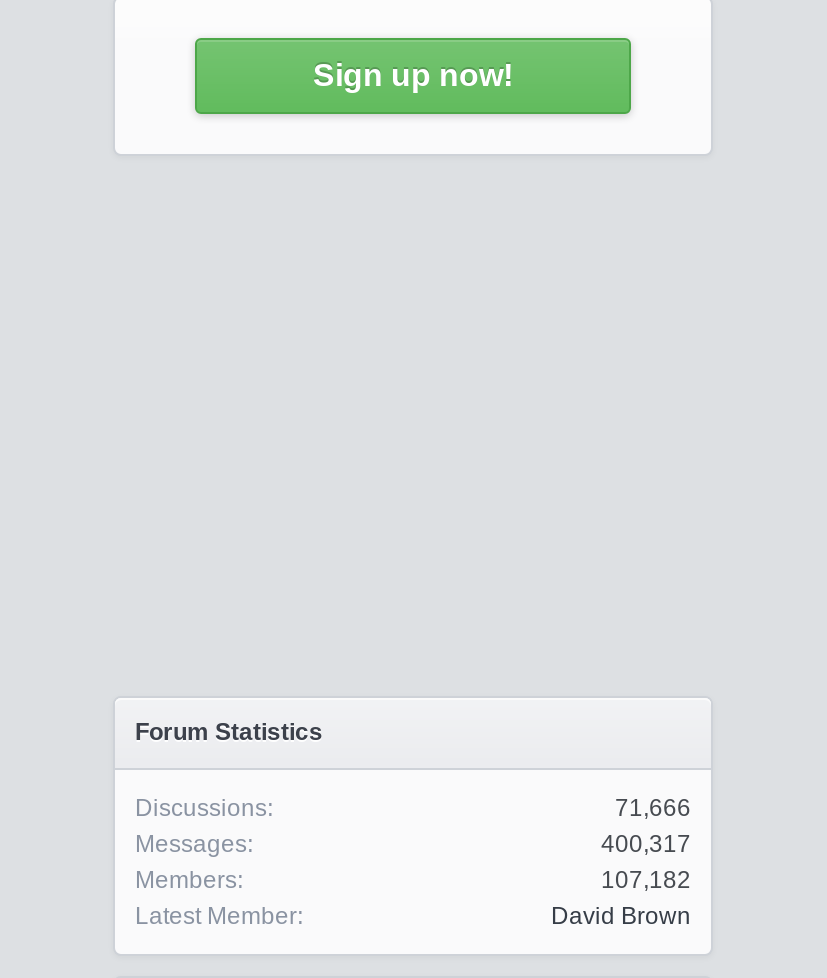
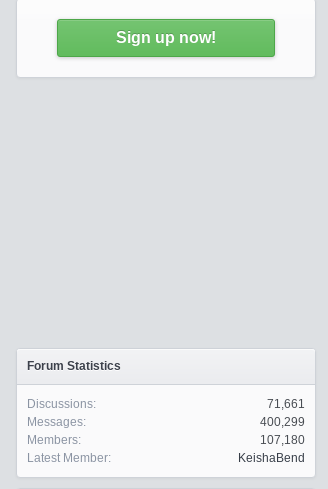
- 71,666
+ 71,661

- 400,317
+ 400,299

- 107,182
+ 107,180

- David Brown
+ KeishaBend
